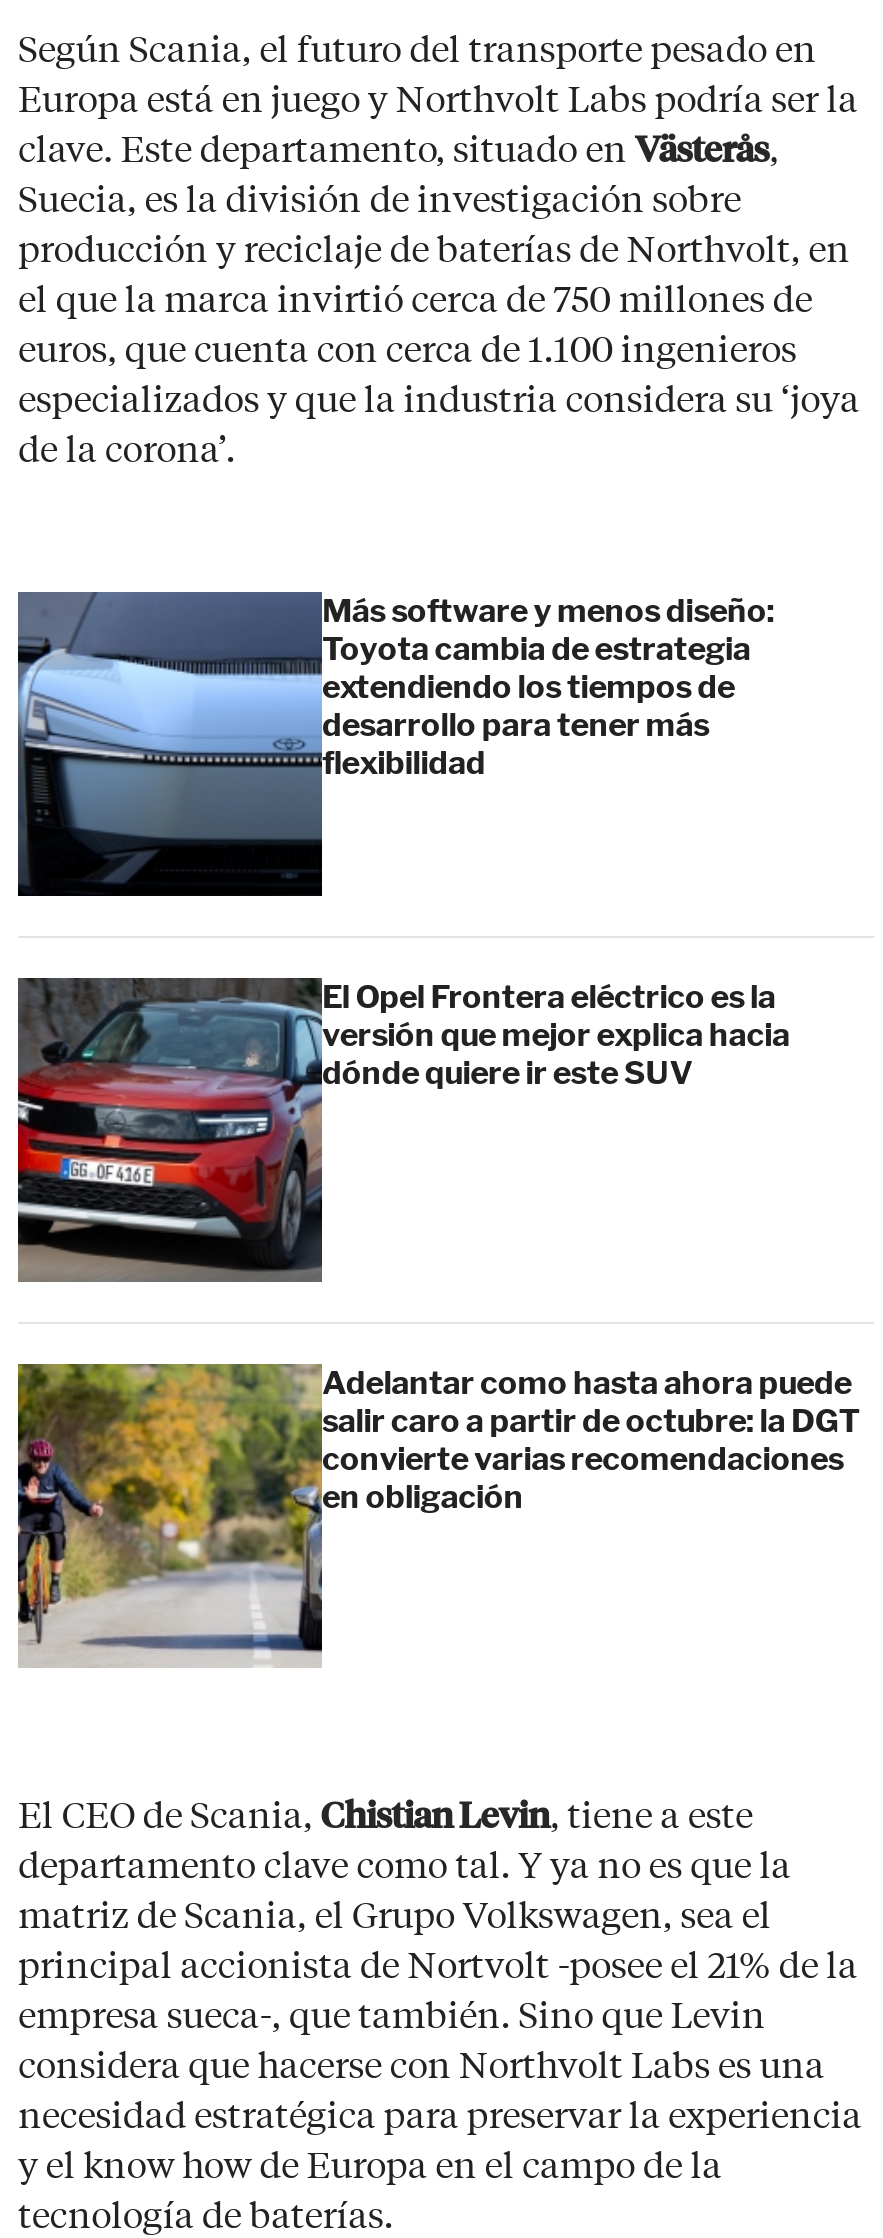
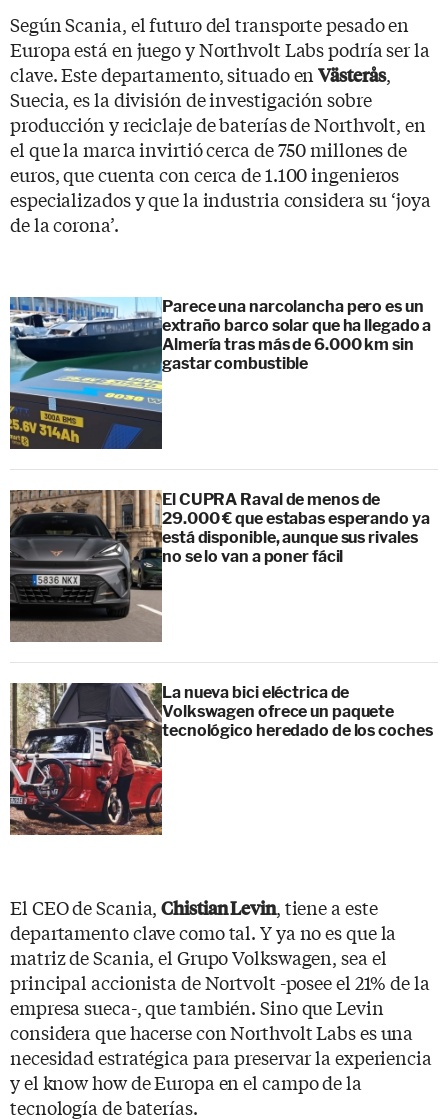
- [image]
- Más software y menos diseño:
- Toyota cambia de estrategia
- extendiendo los tiempos de
- desarrollo para tener más
- flexibilidad
+ [image]
+ Parece una narcolancha pero es un
+ extraño barco solar que ha llegado a
+ Almería tras más de 6.000 km sin
+ gastar combustible

- [image]
- El Opel Frontera eléctrico es la
- versión que mejor explica hacia
- dónde quiere ir este SUV
+ [image]
+ El CUPRA Raval de menos de
+ 29.000 € que estabas esperando ya
+ está disponible, aunque sus rivales
+ no se lo van a poner fácil

- [image]
- Adelantar como hasta ahora puede
- salir caro a partir de octubre: la DGT
- convierte varias recomendaciones
- en obligación
+ [image]
+ La nueva bici eléctrica de
+ Volkswagen ofrece un paquete
+ tecnológico heredado de los coches
